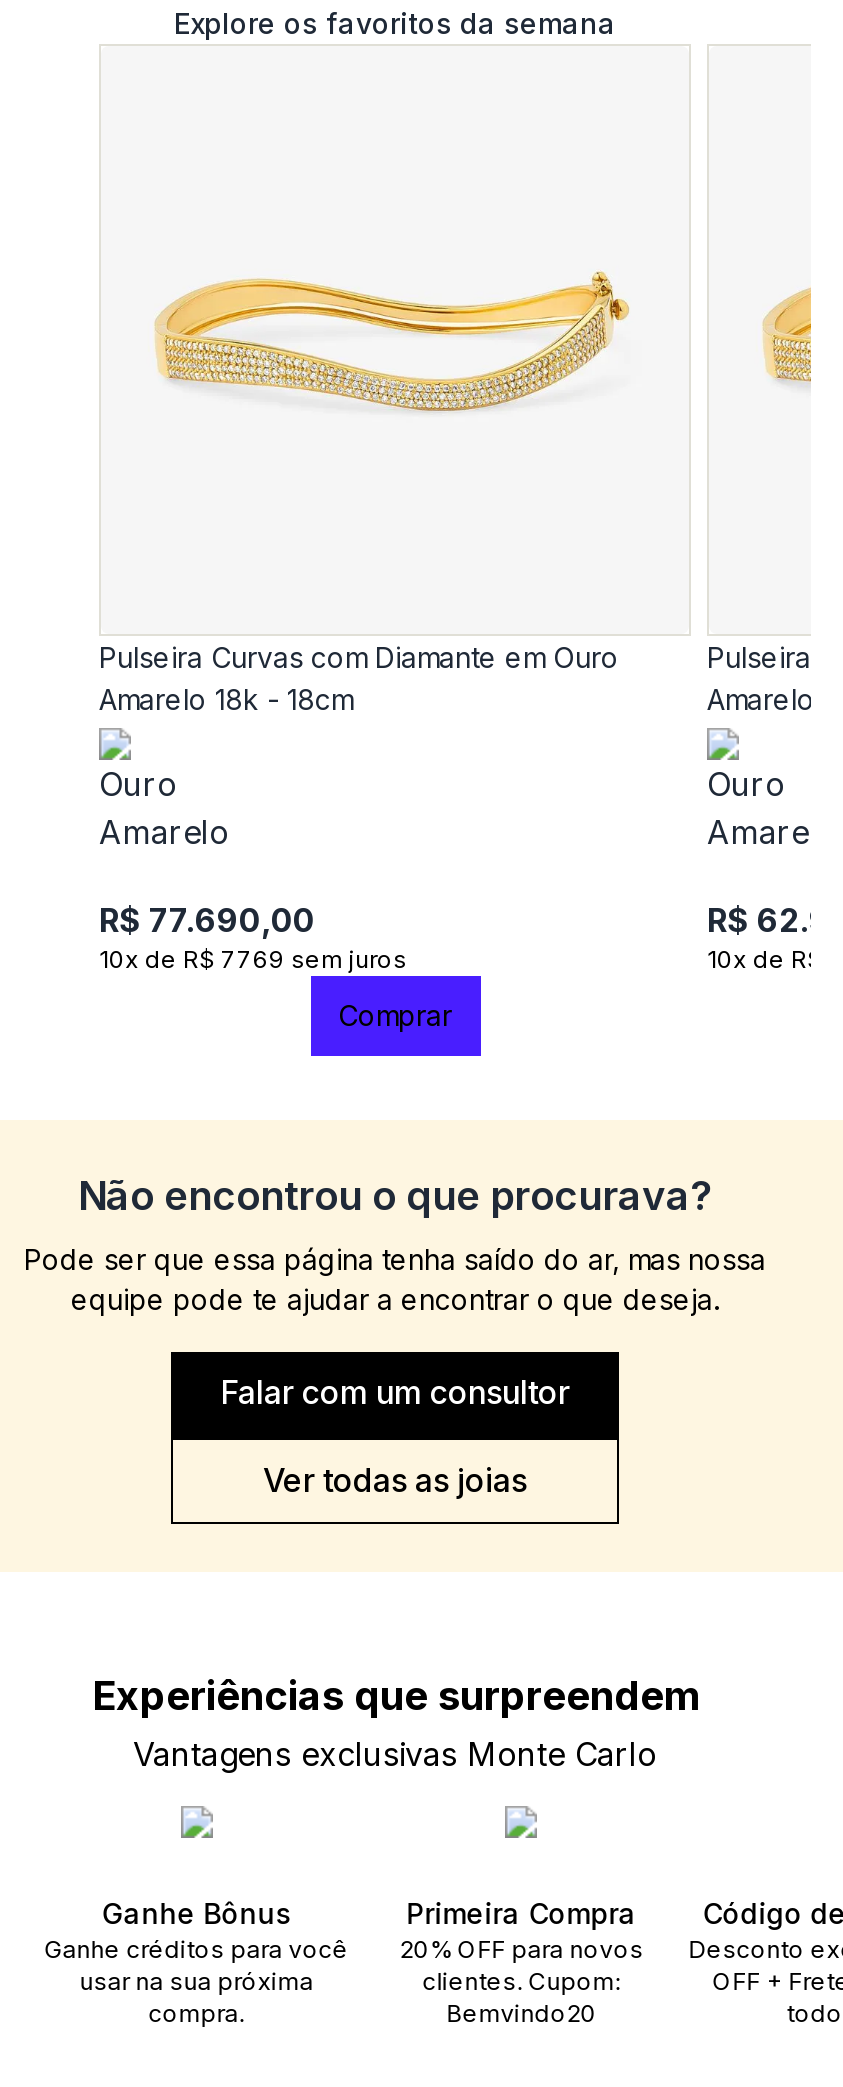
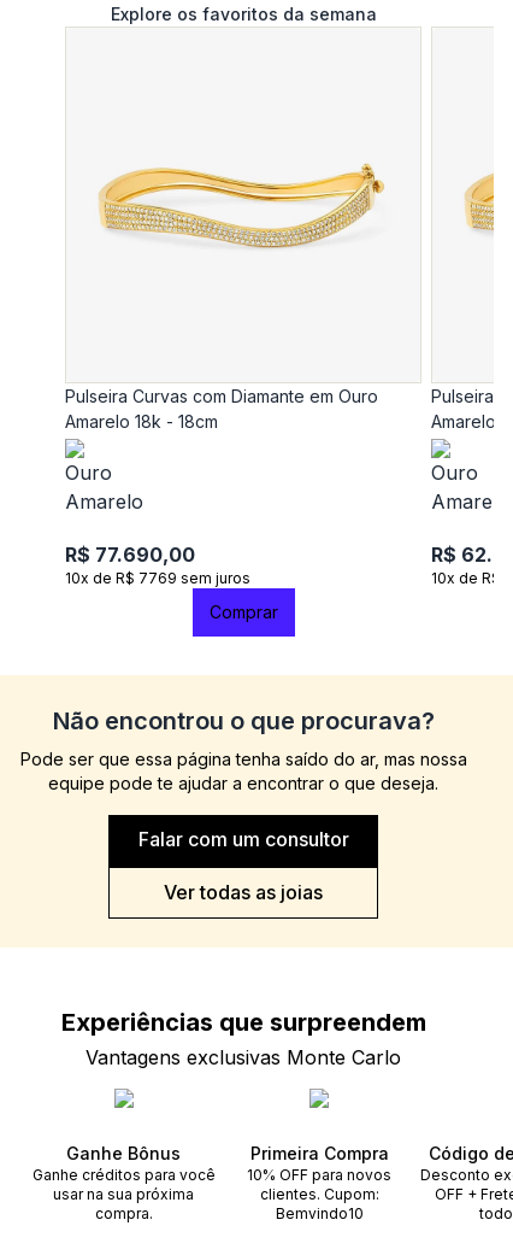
- 20% OFF para novos
+ 10% OFF para novos

- Bemvindo20
+ Bemvindo10
